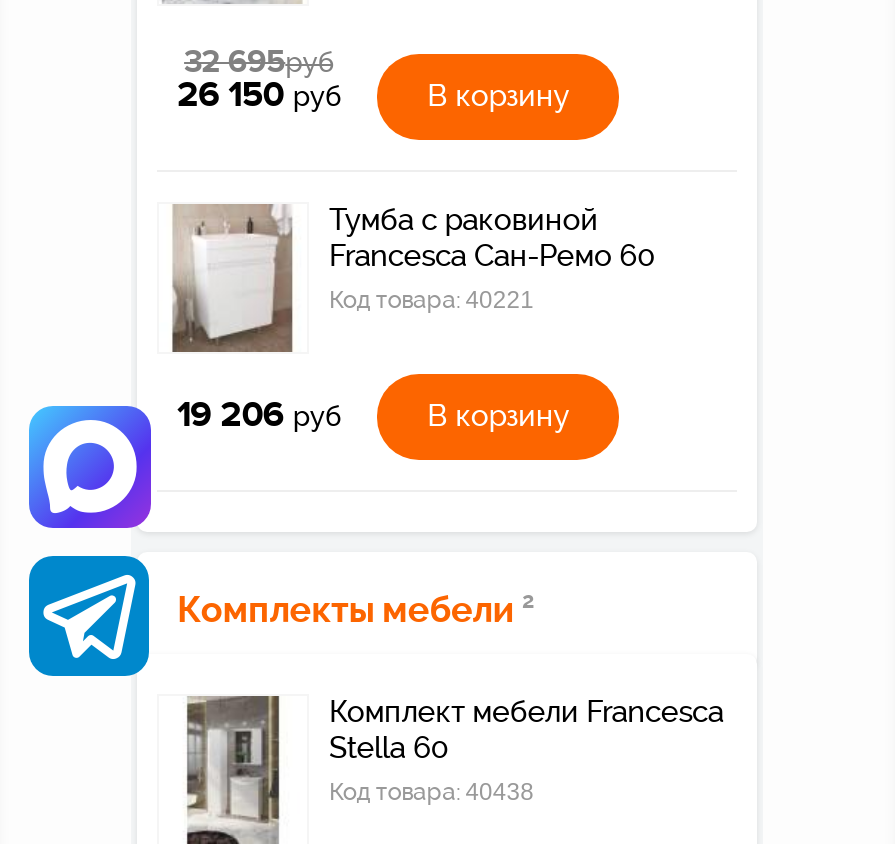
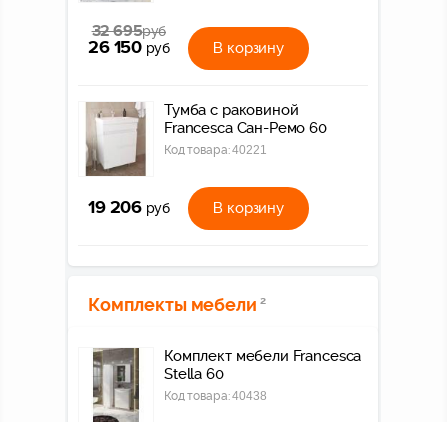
- [image]

- [image]
